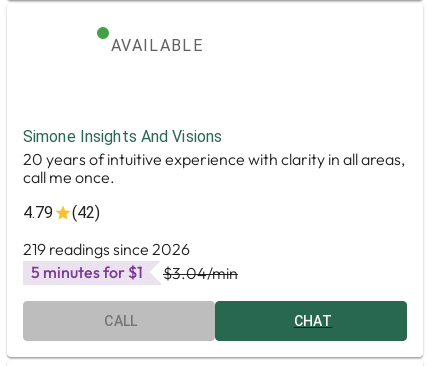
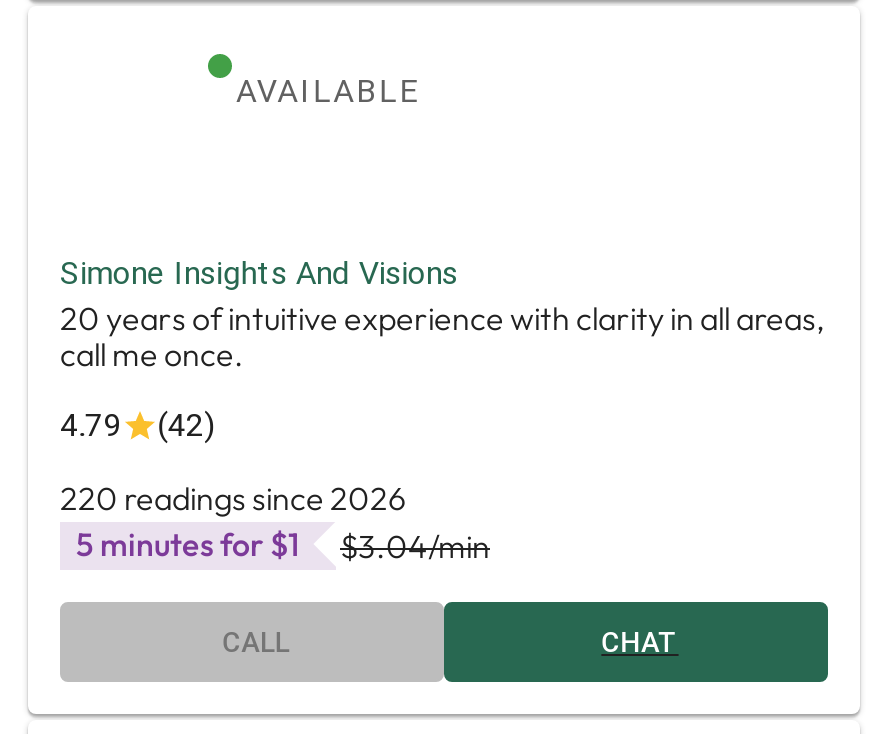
- 219 readings since 2026
+ 220 readings since 2026
